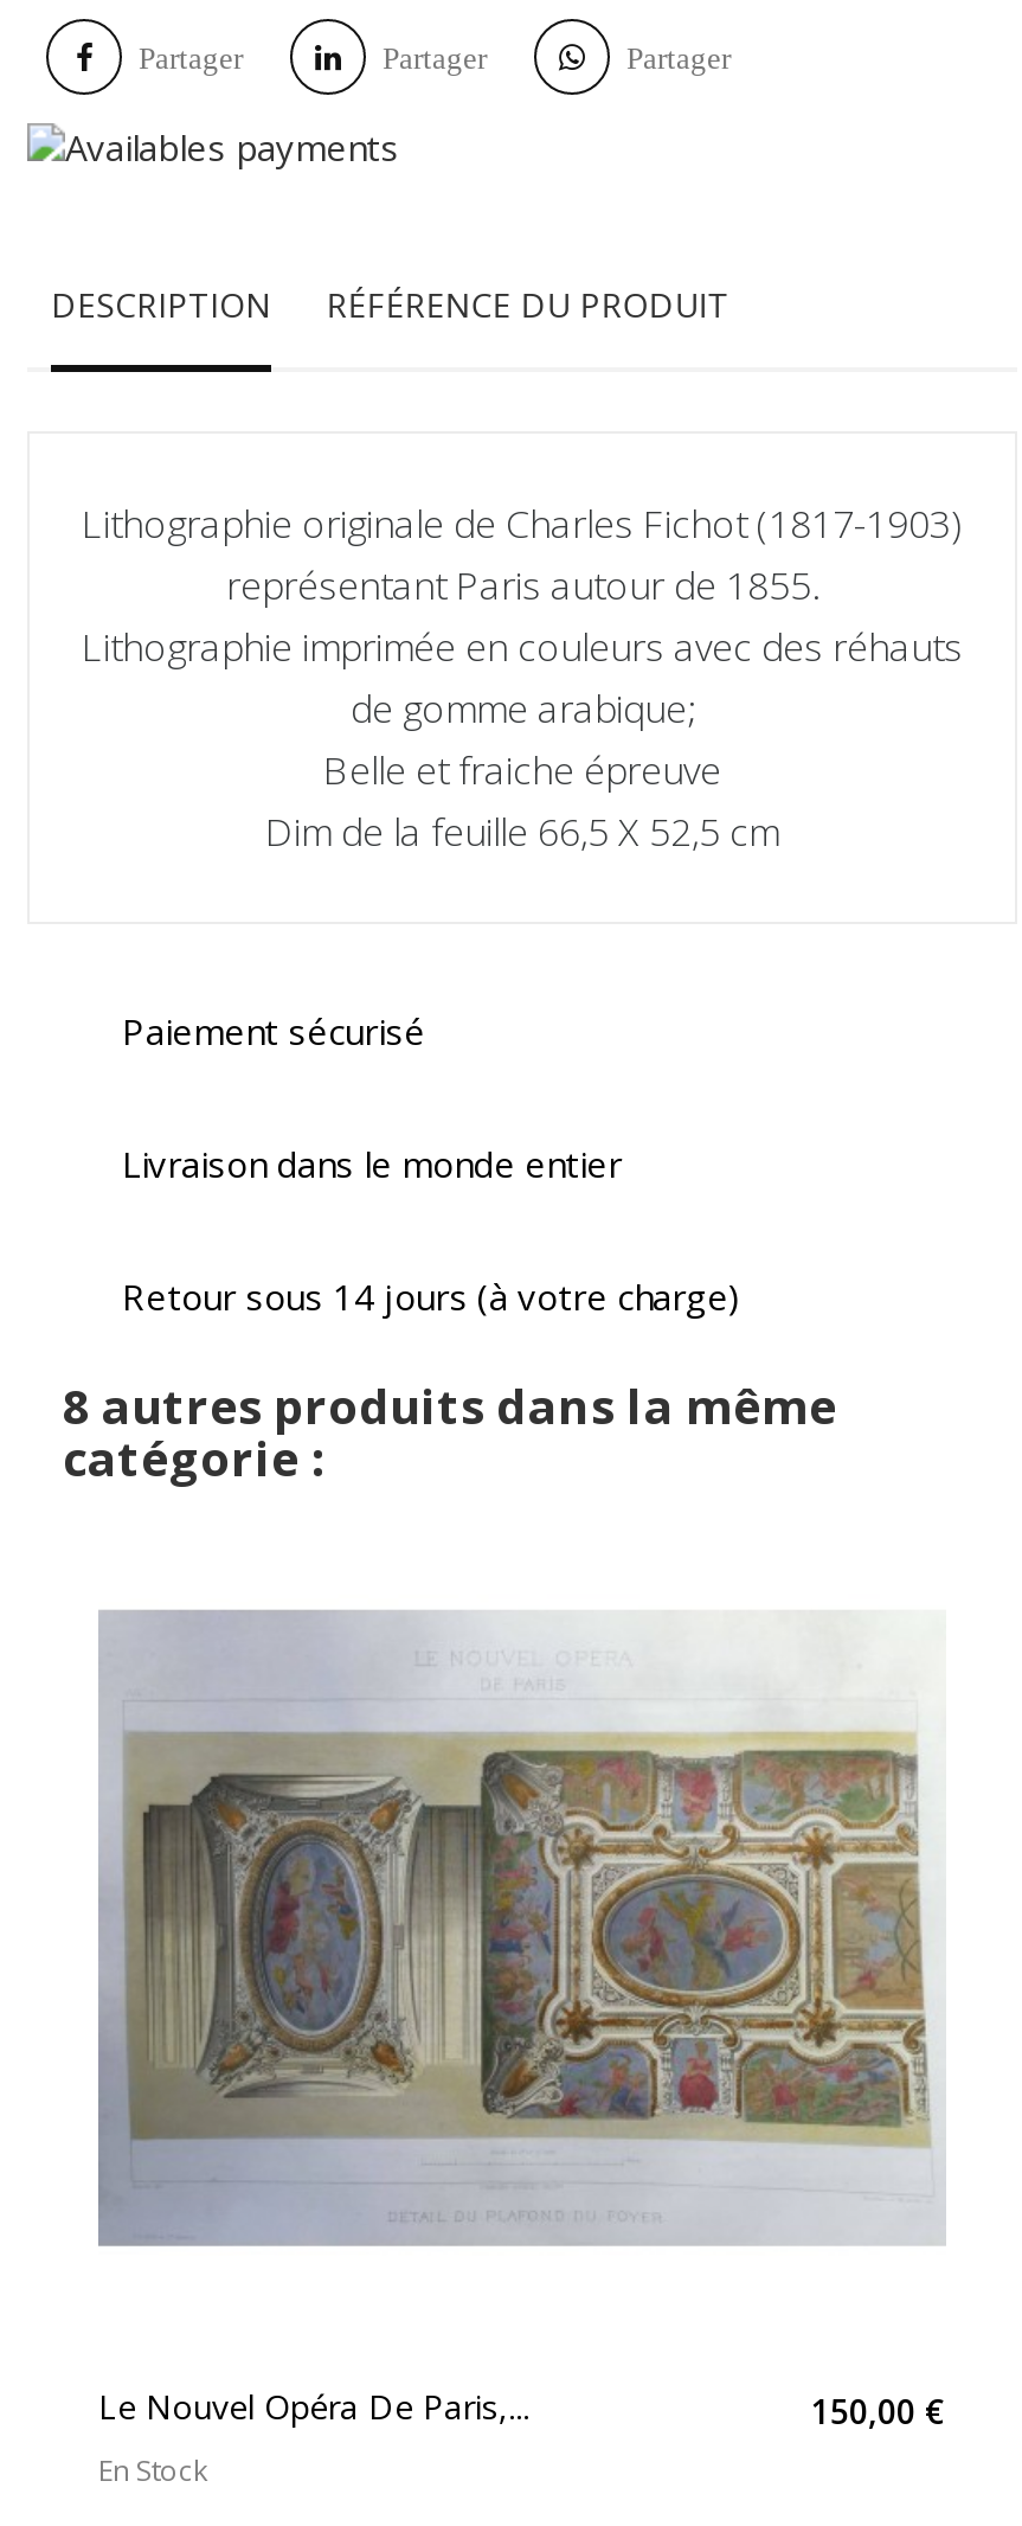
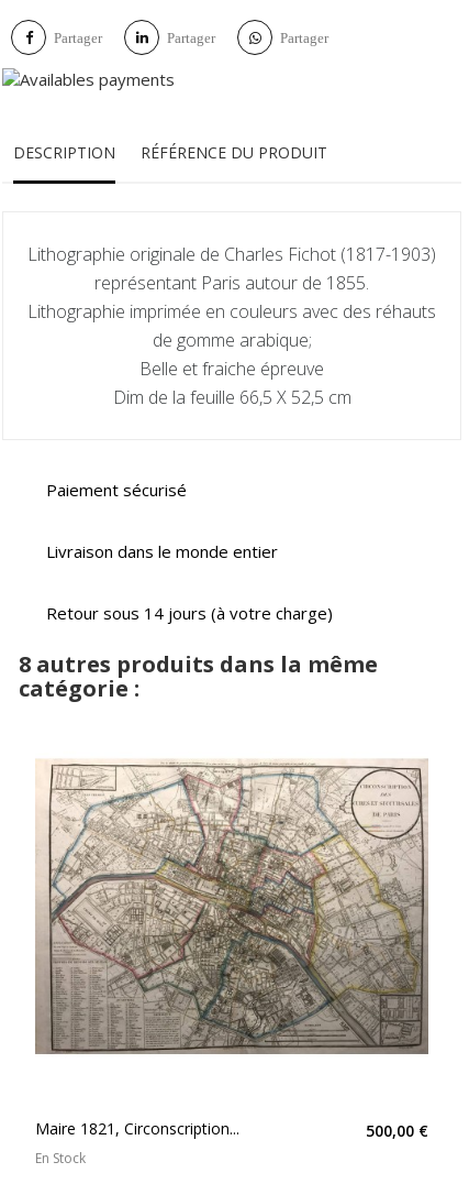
- [image]
+ [image]

- Le Nouvel Opéra De Paris,...
- 150,00 €
+ Maire 1821, Circonscription...
+ 500,00 €
